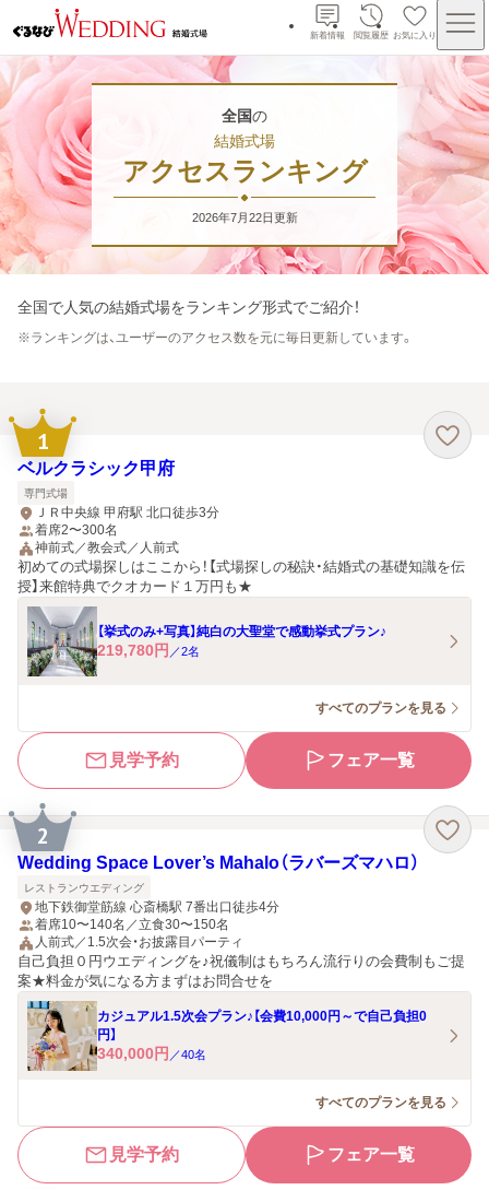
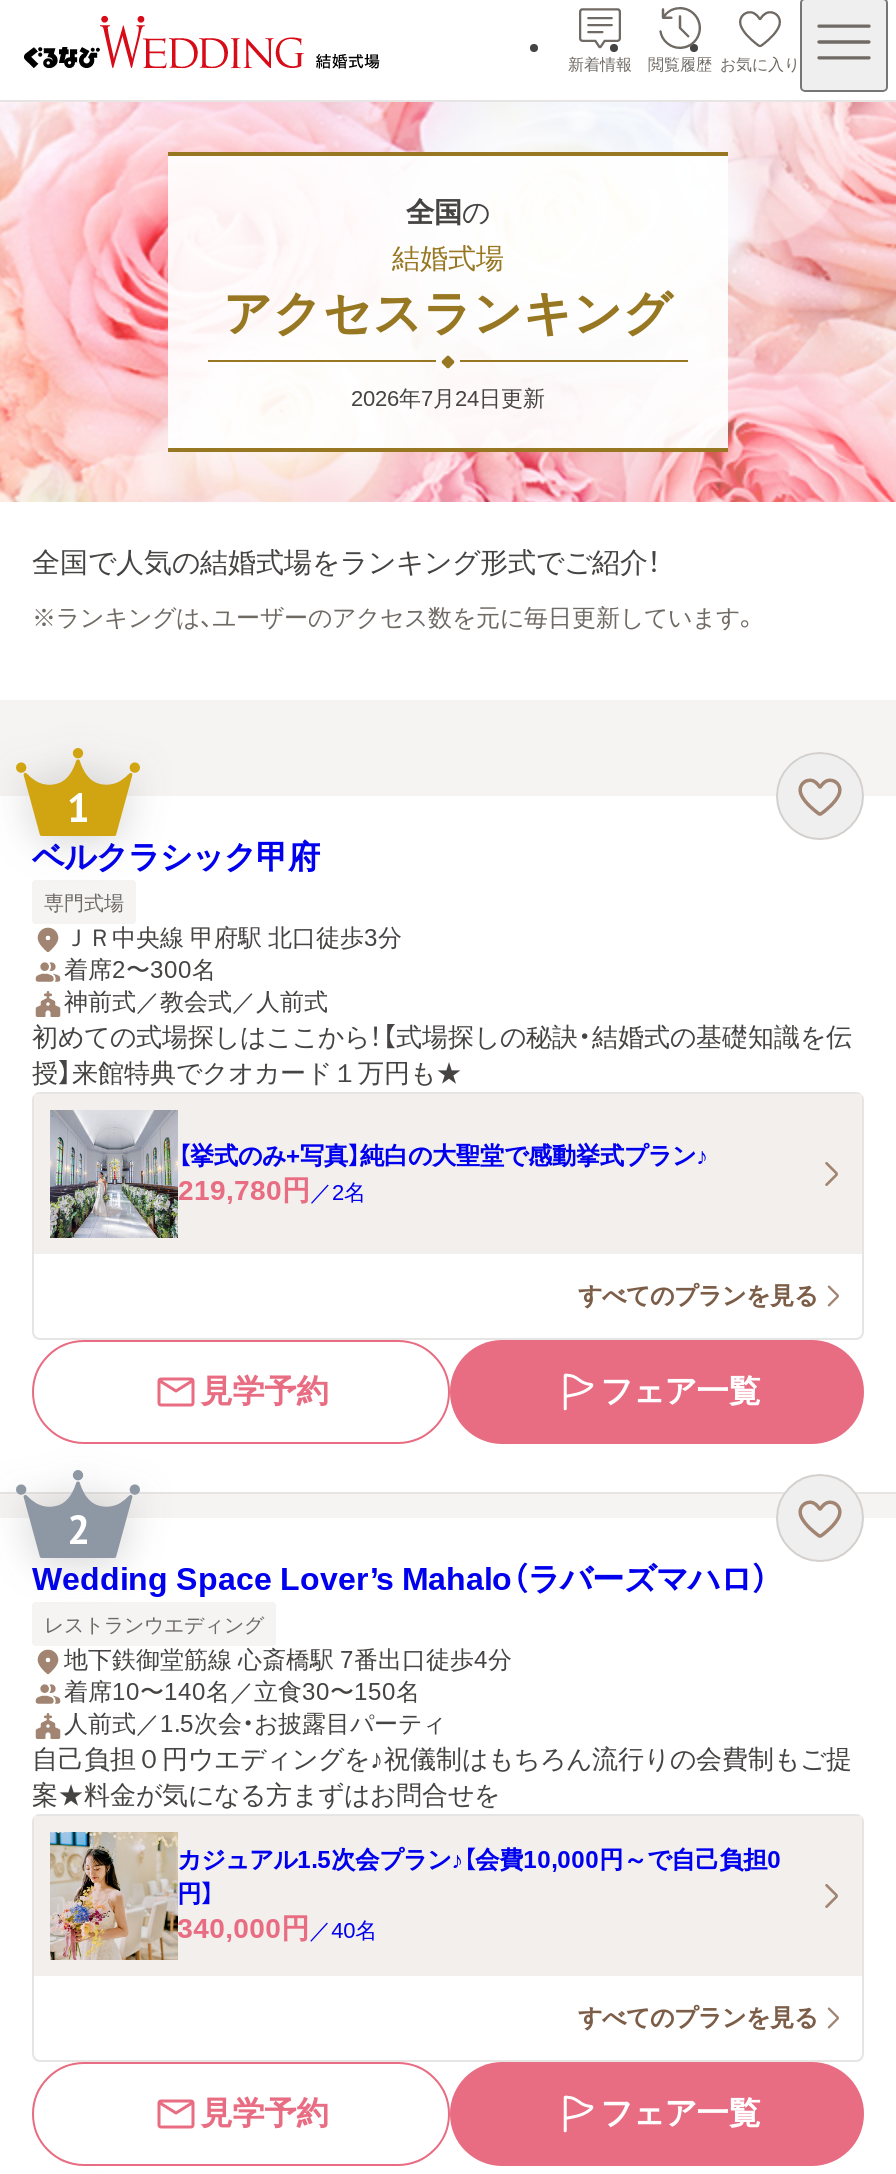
- 2026年7月22日更新
+ 2026年7月24日更新
